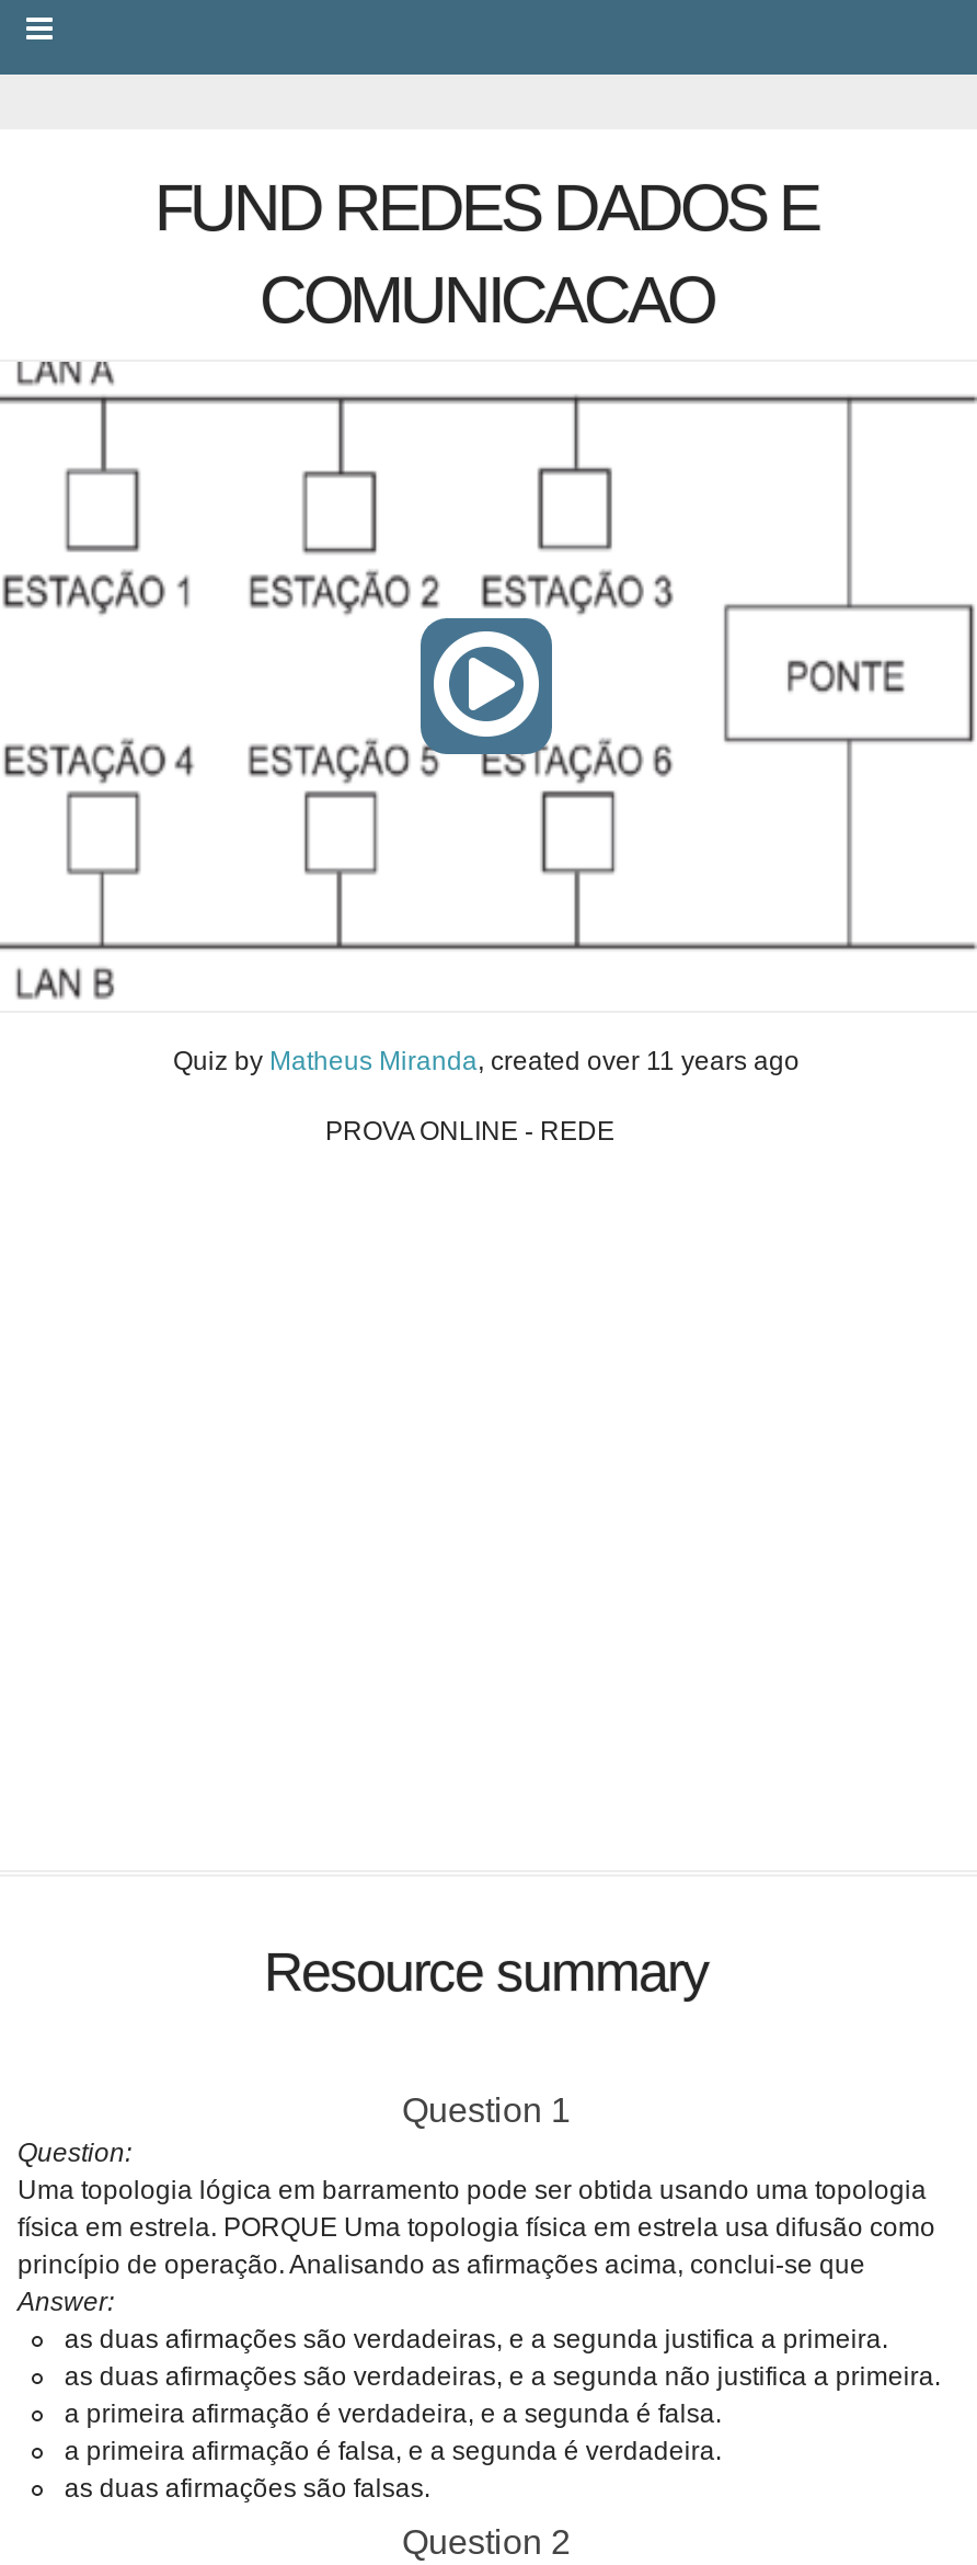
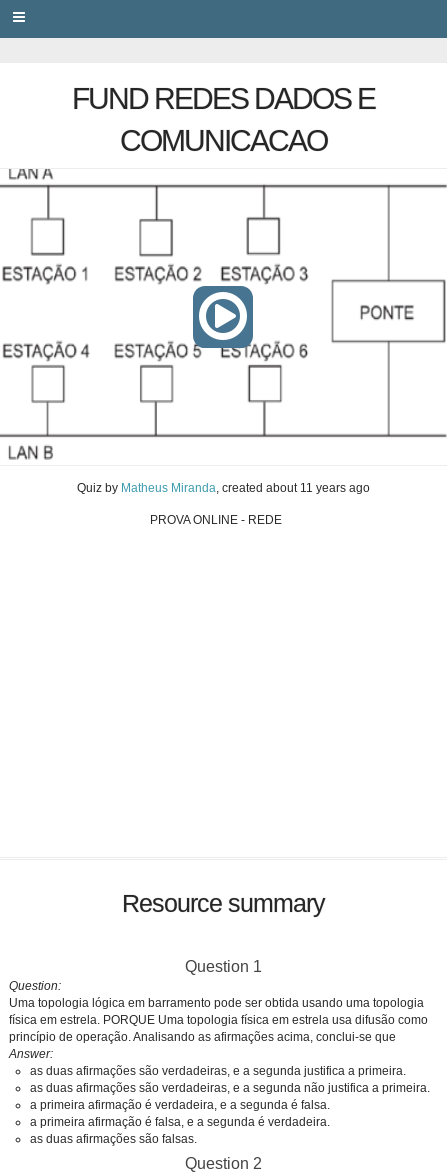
- Quiz by Matheus Miranda, created over 11 years ago
+ Quiz by Matheus Miranda, created about 11 years ago
